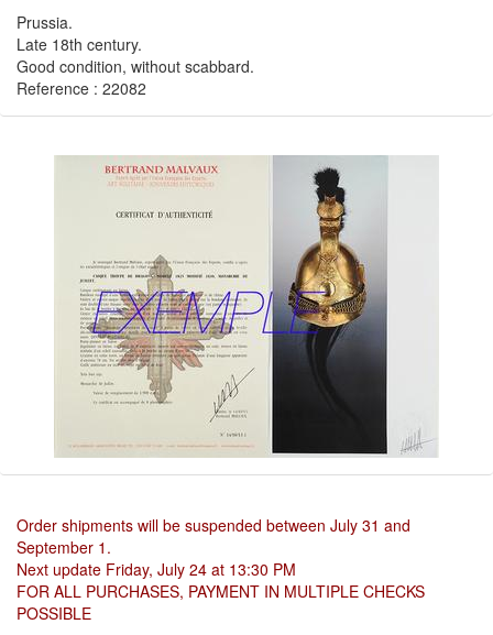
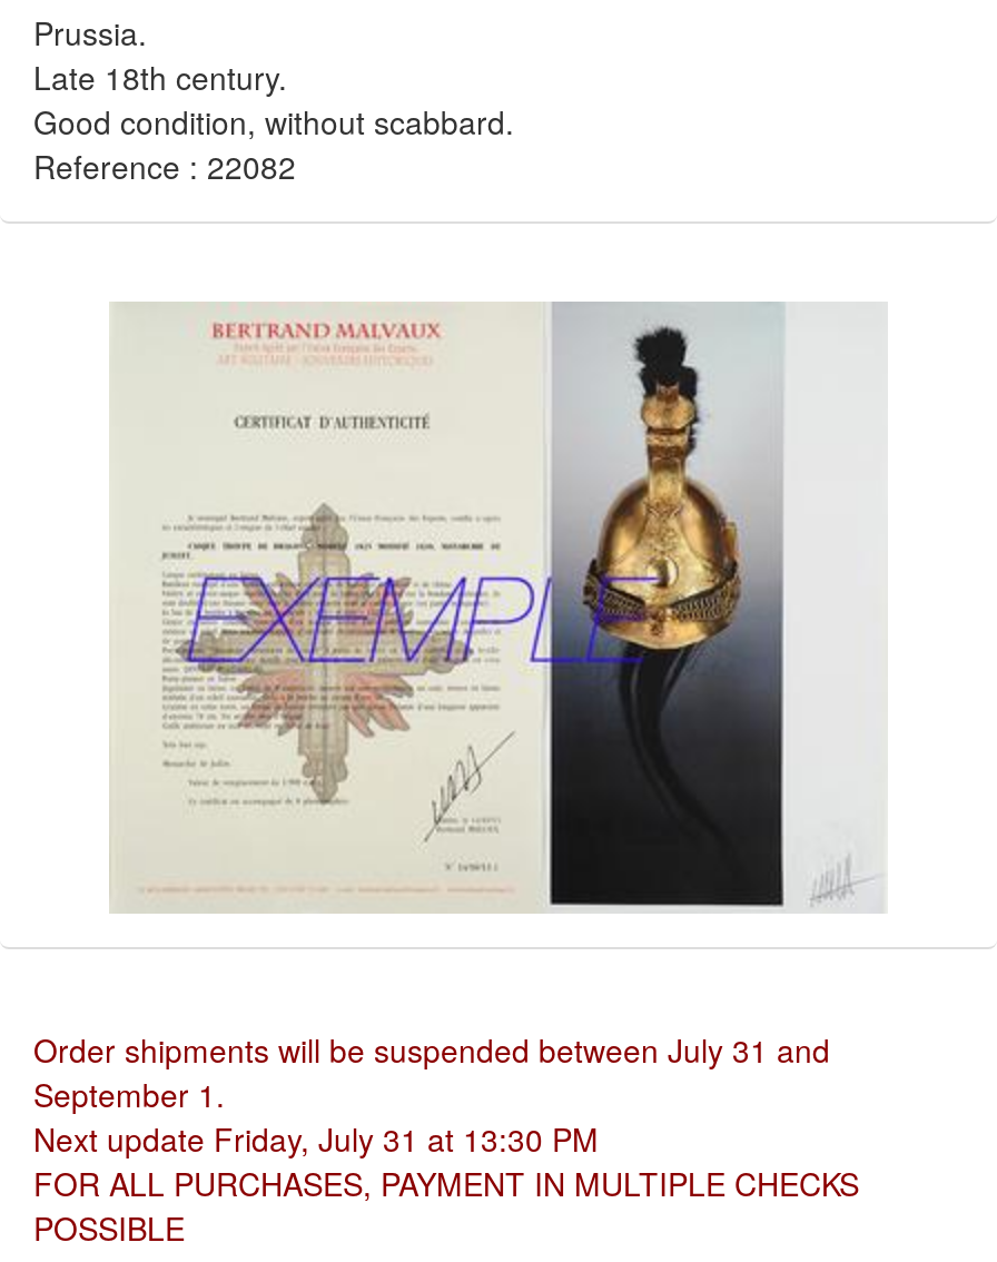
- Next update Friday, July 24 at 13:30 PM
+ Next update Friday, July 31 at 13:30 PM
